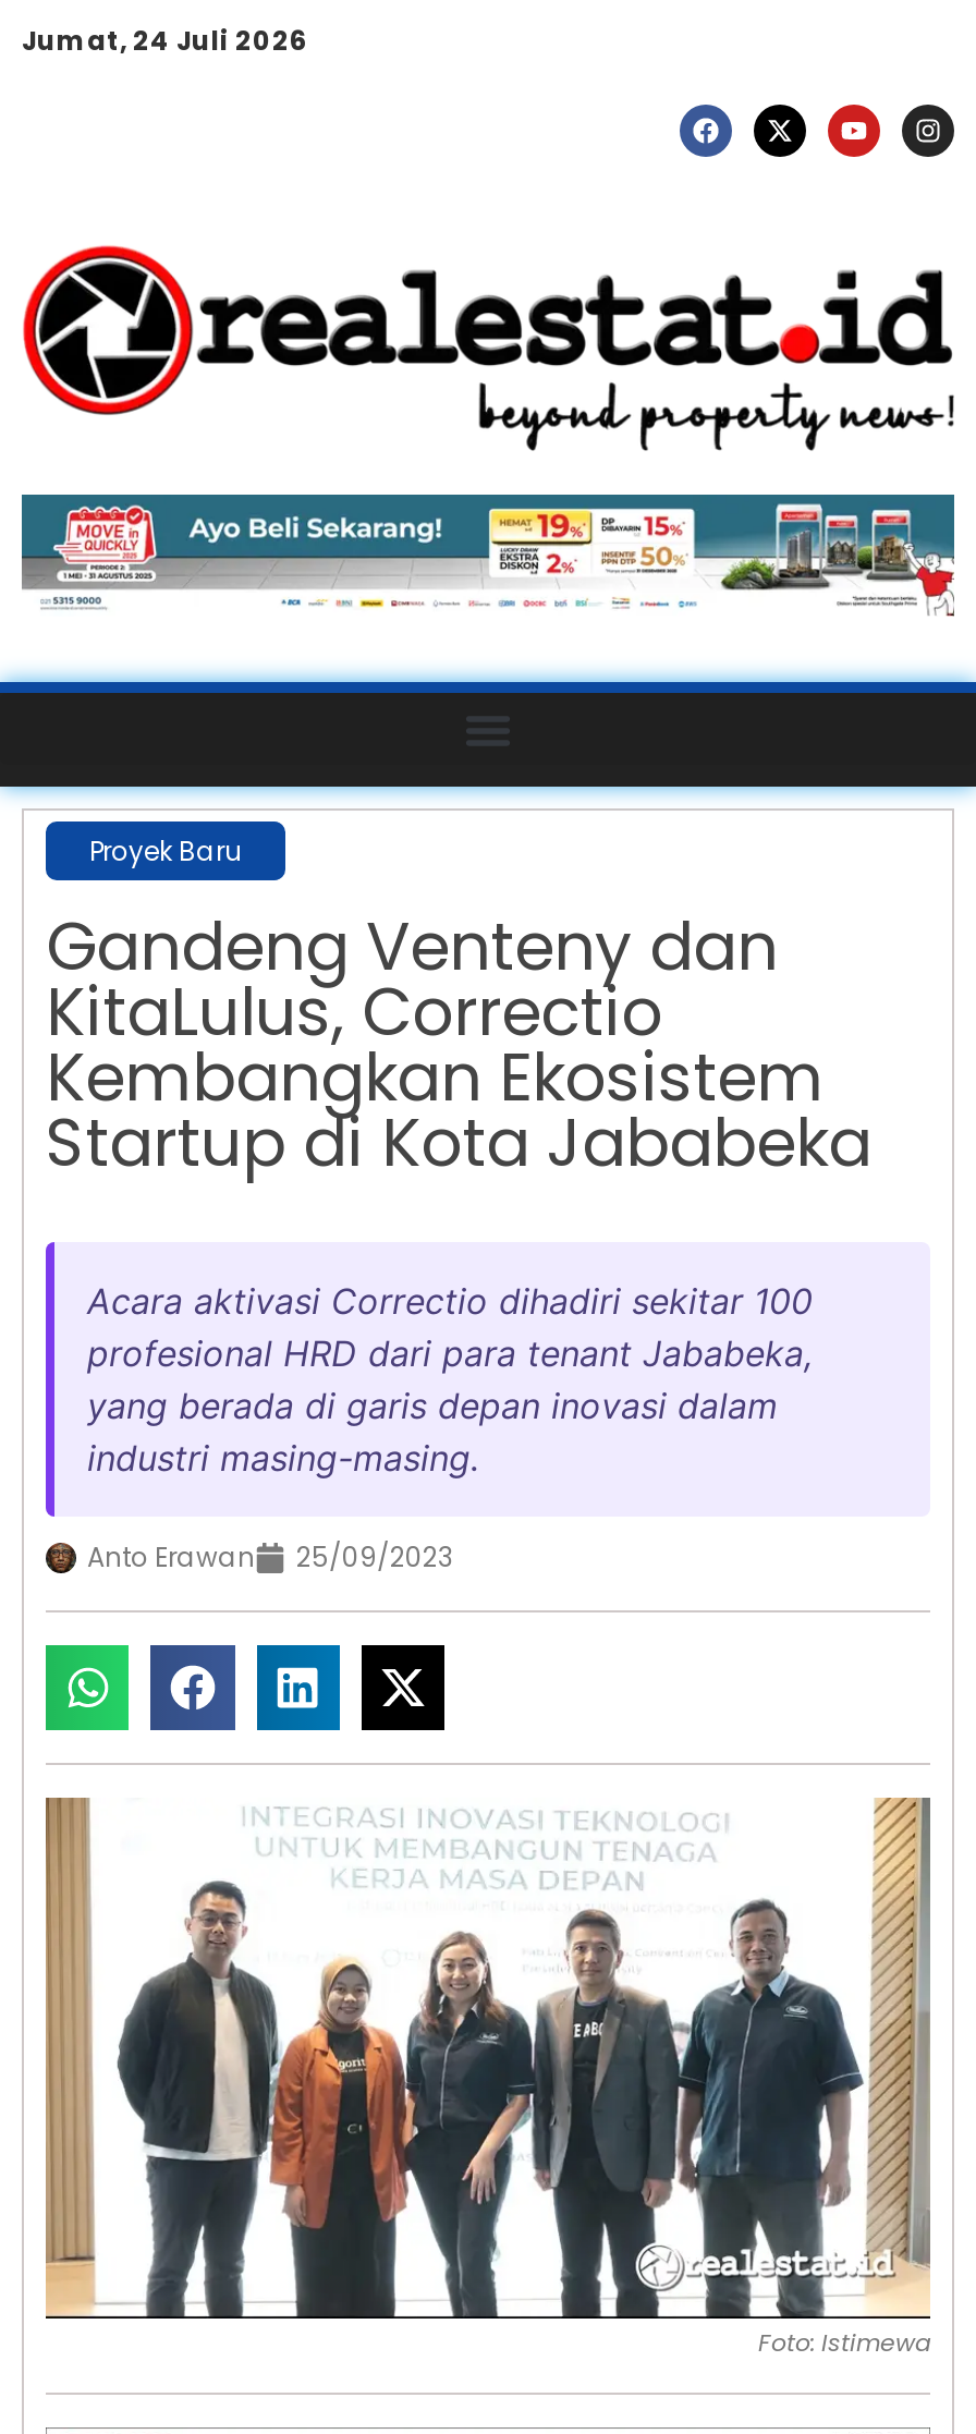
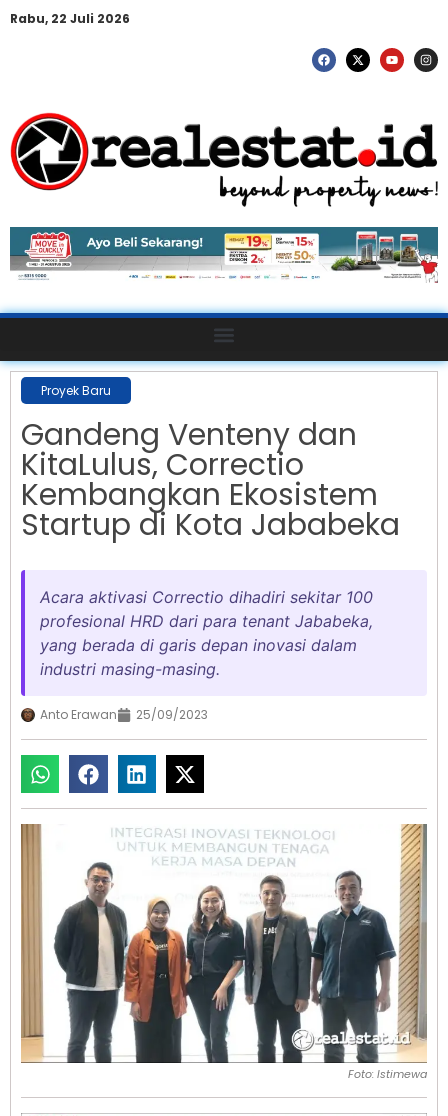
- Jumat, 24 Juli 2026
+ Rabu, 22 Juli 2026
